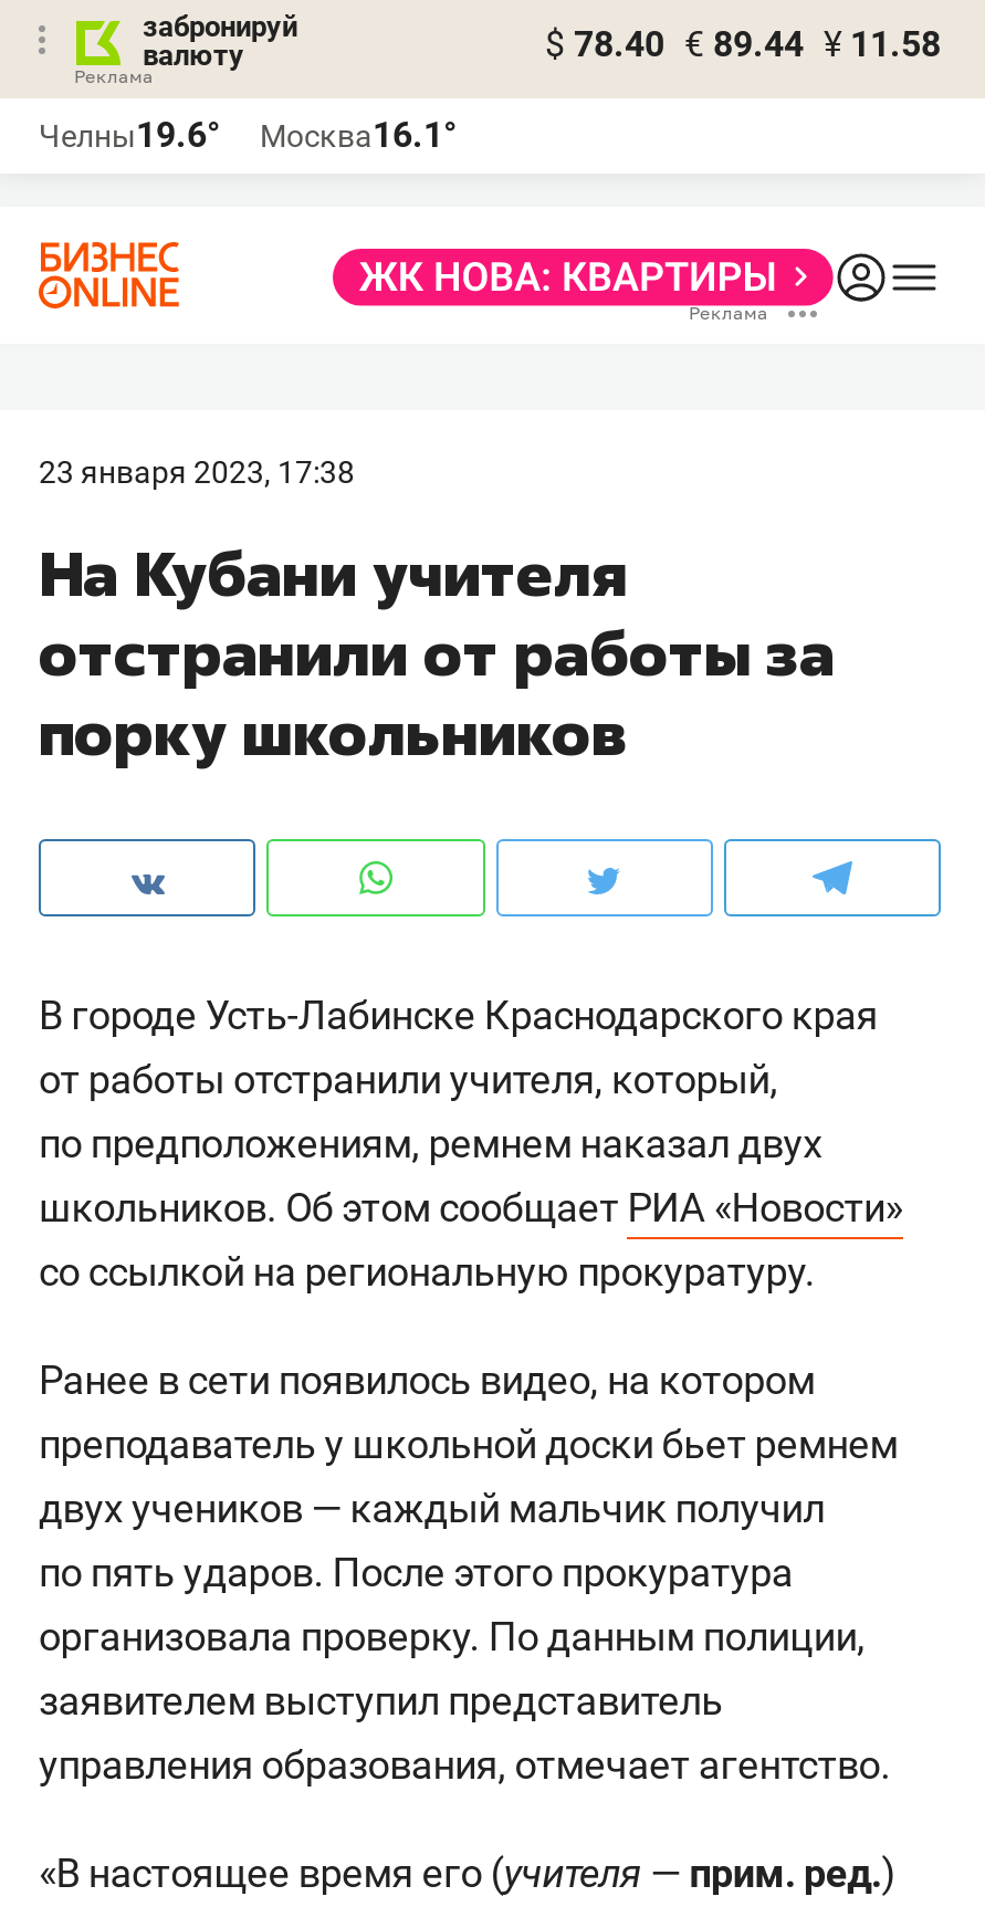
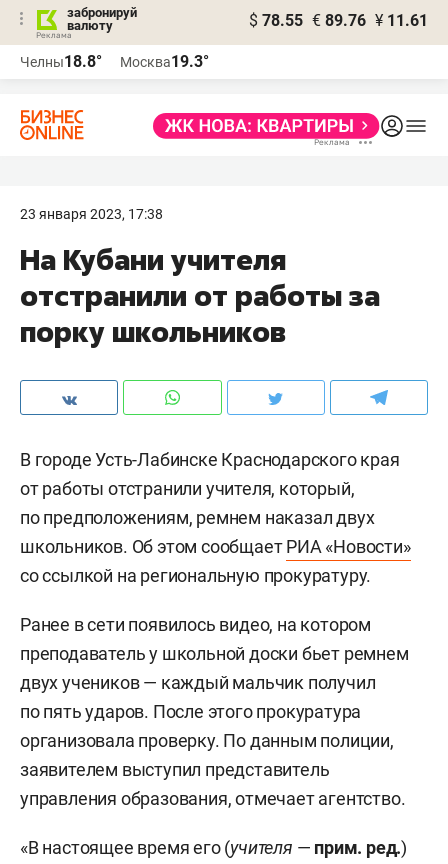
- $ 78.40 € 89.44 ¥ 11.58
+ $ 78.55 € 89.76 ¥ 11.61

- Челны19.6°
+ Челны18.8°

- Москва16.1°
+ Москва19.3°
